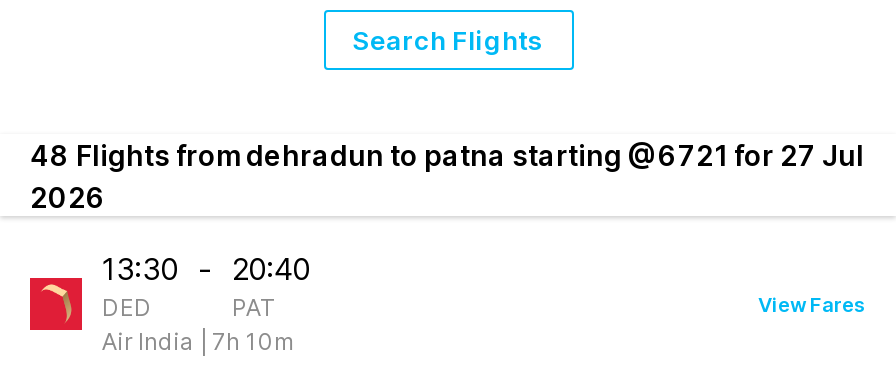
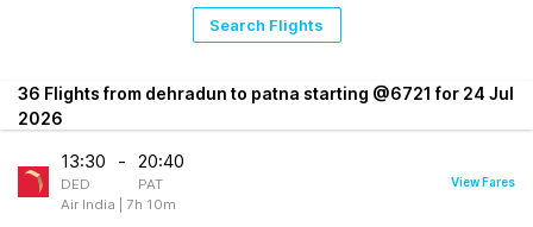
- 48 Flights from dehradun to patna starting @6721 for 27 Jul
+ 36 Flights from dehradun to patna starting @6721 for 24 Jul
